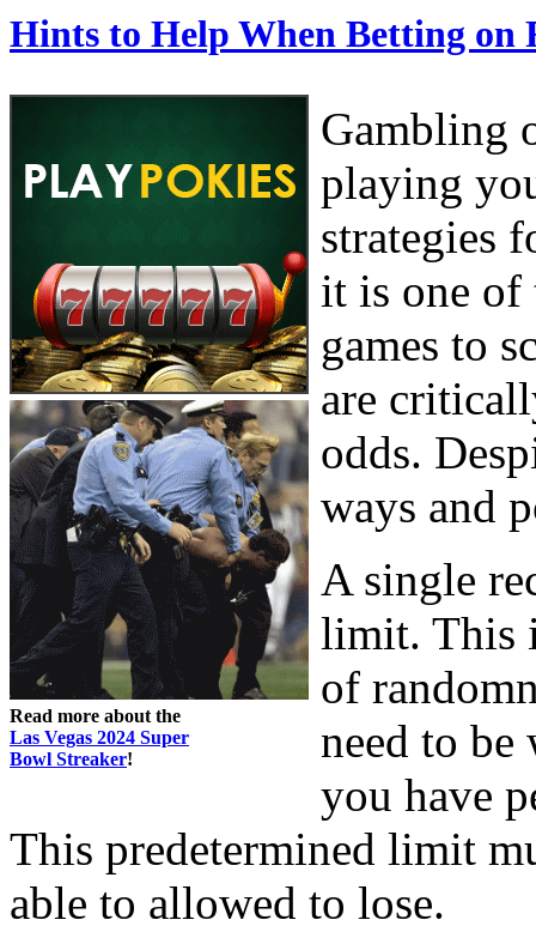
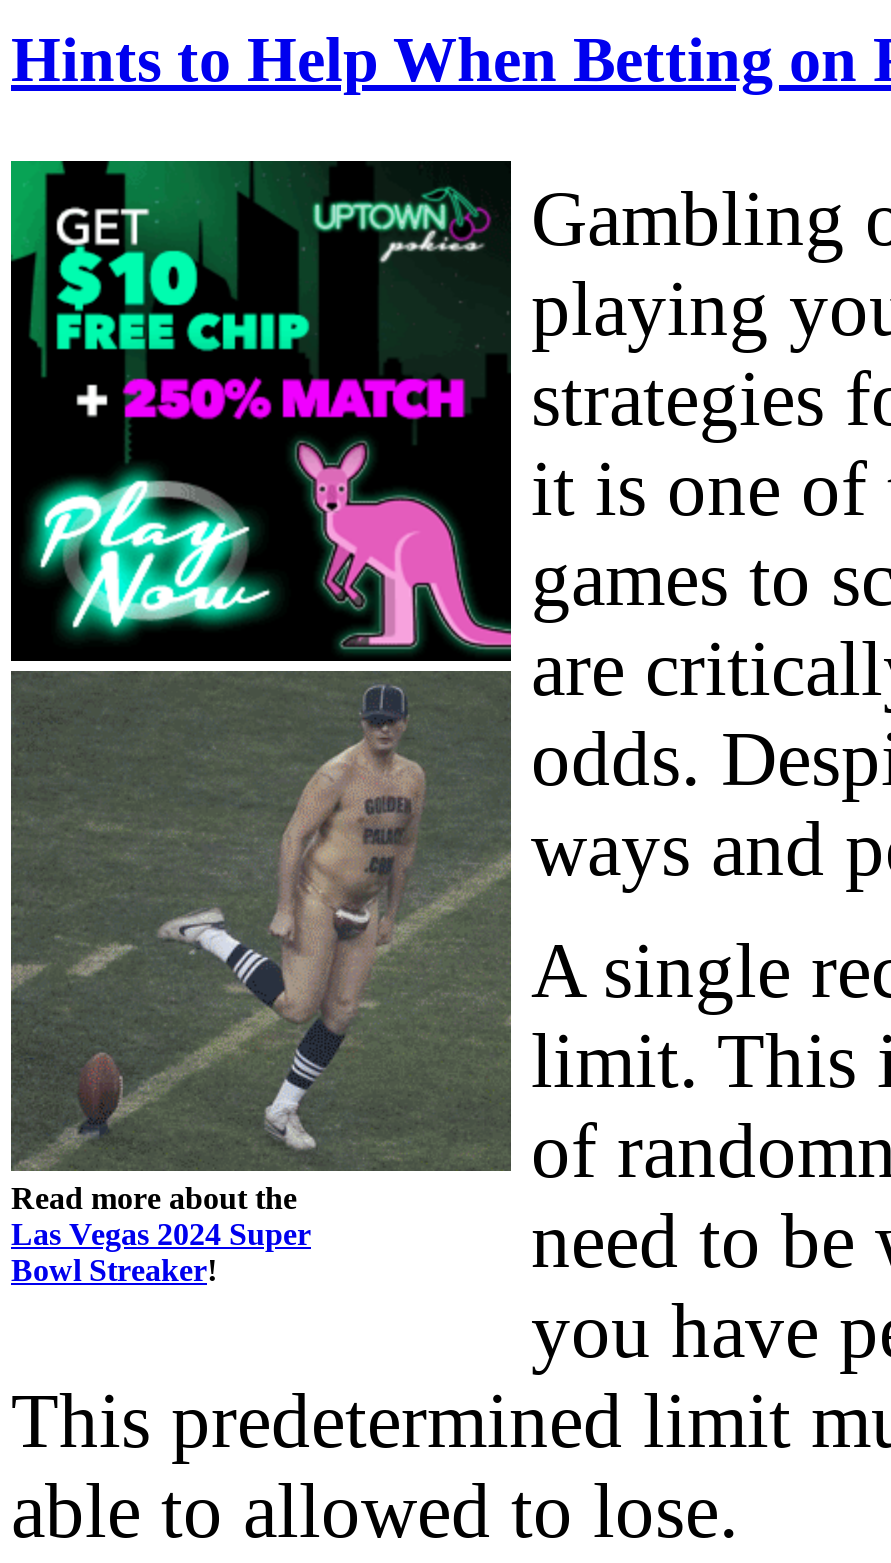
- [image]
+ [image]
